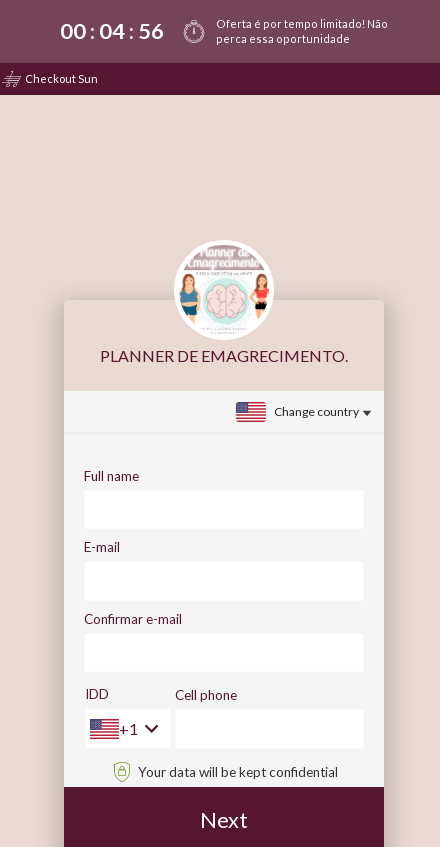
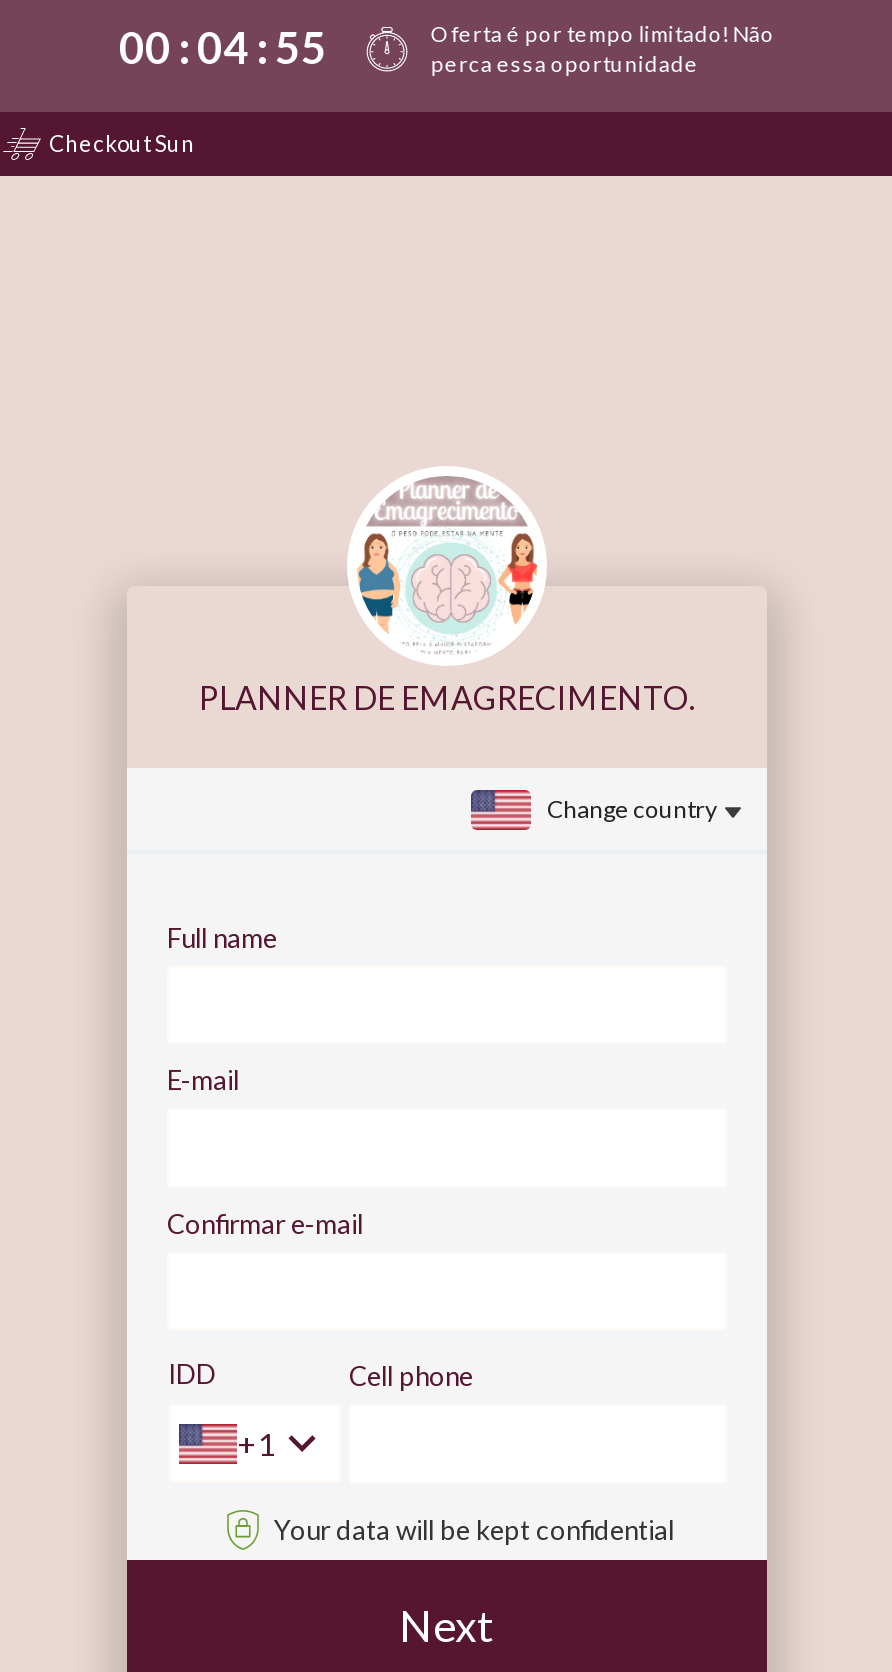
- 00 : 04: 56
+ 00 : 04: 55
